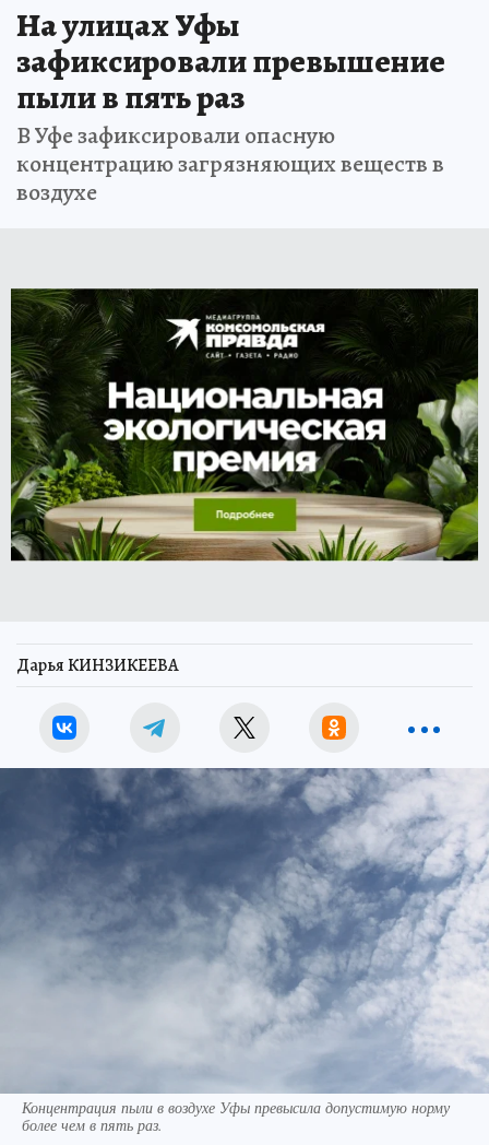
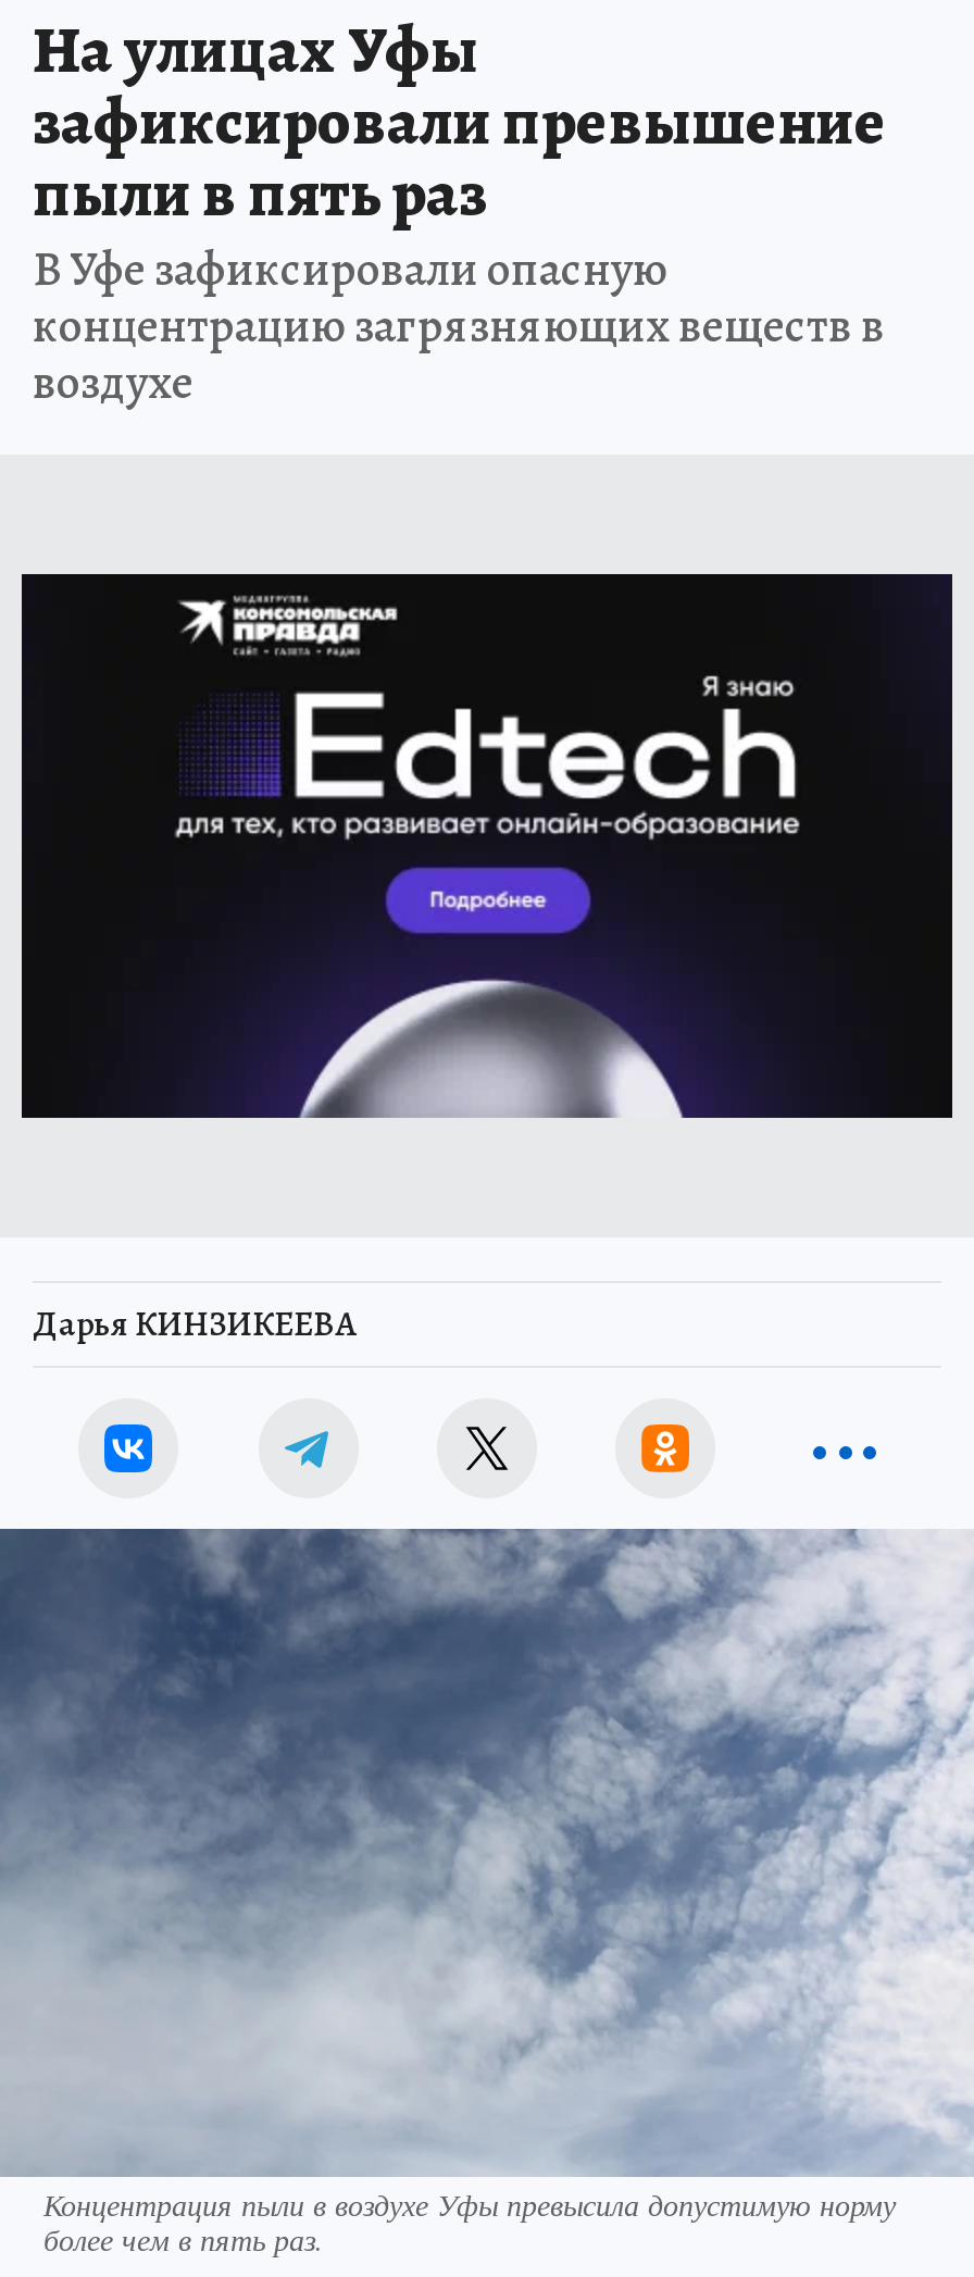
- [image]
+ [image]
